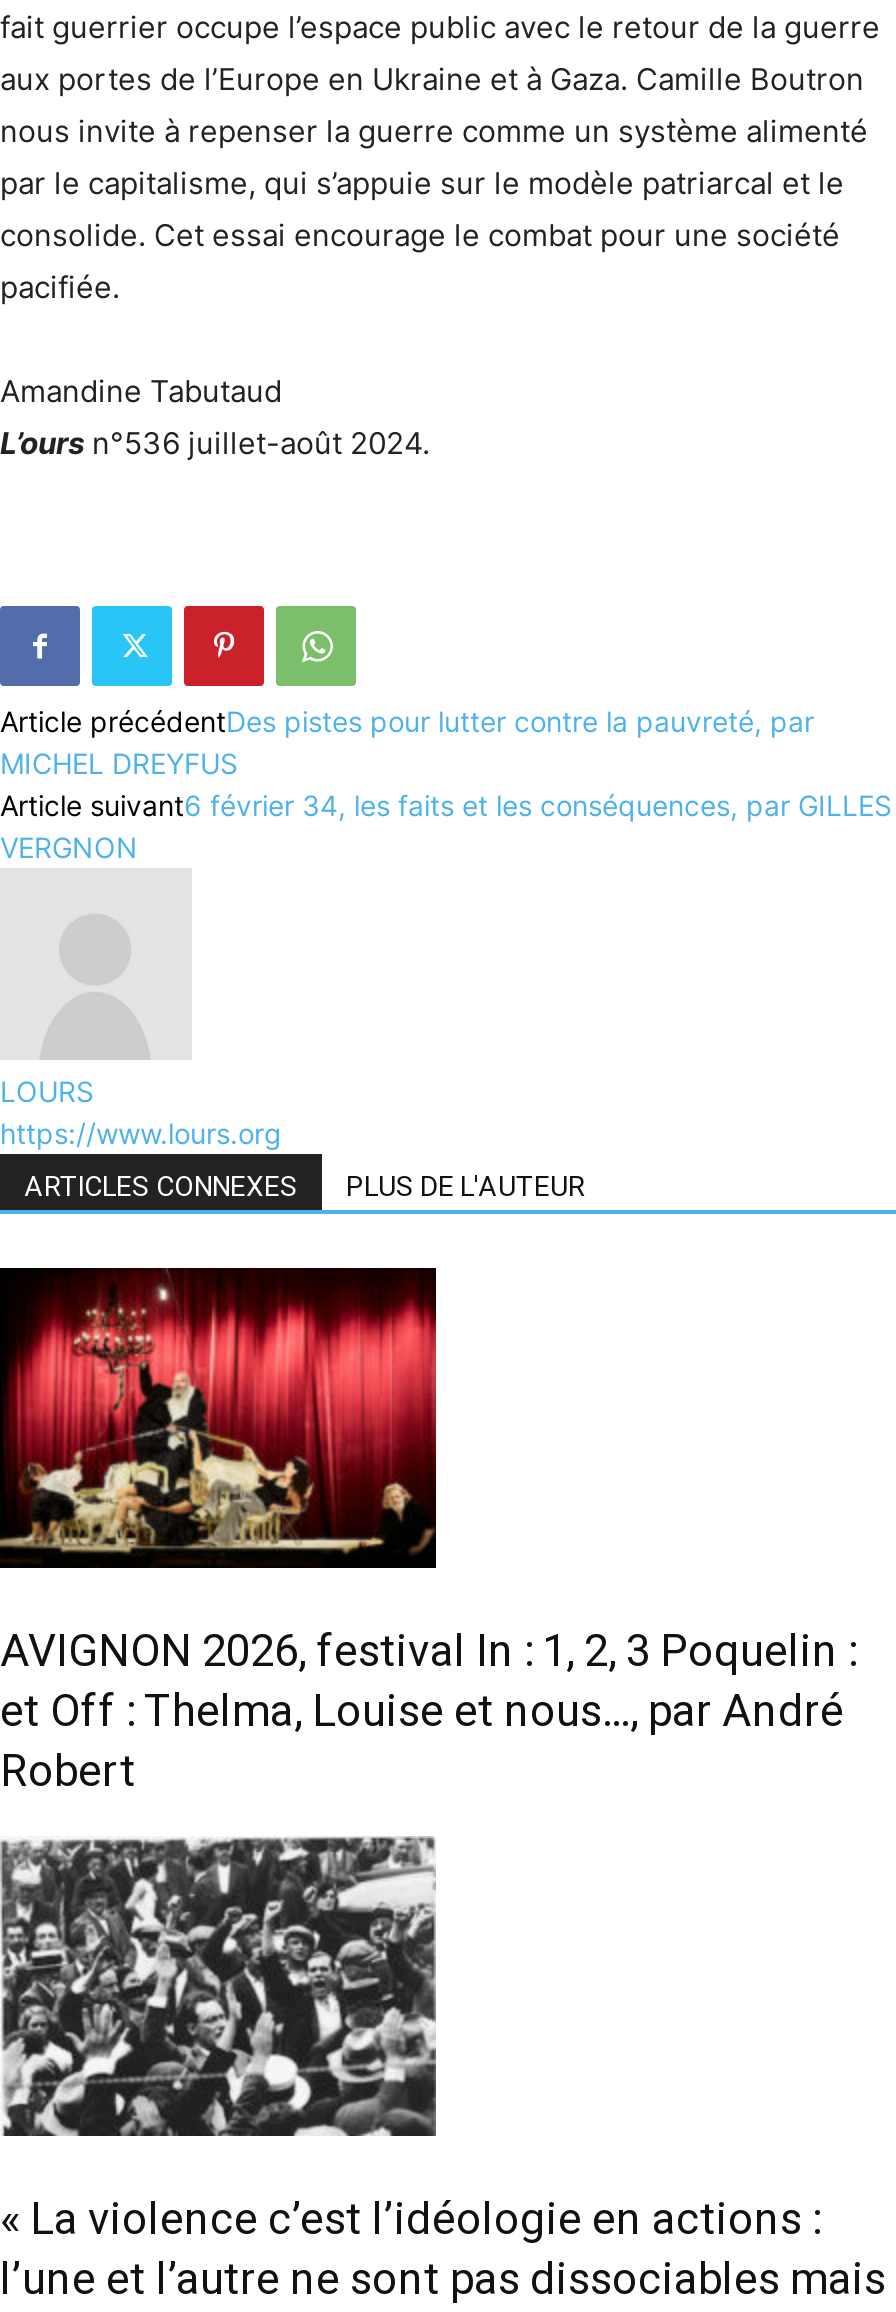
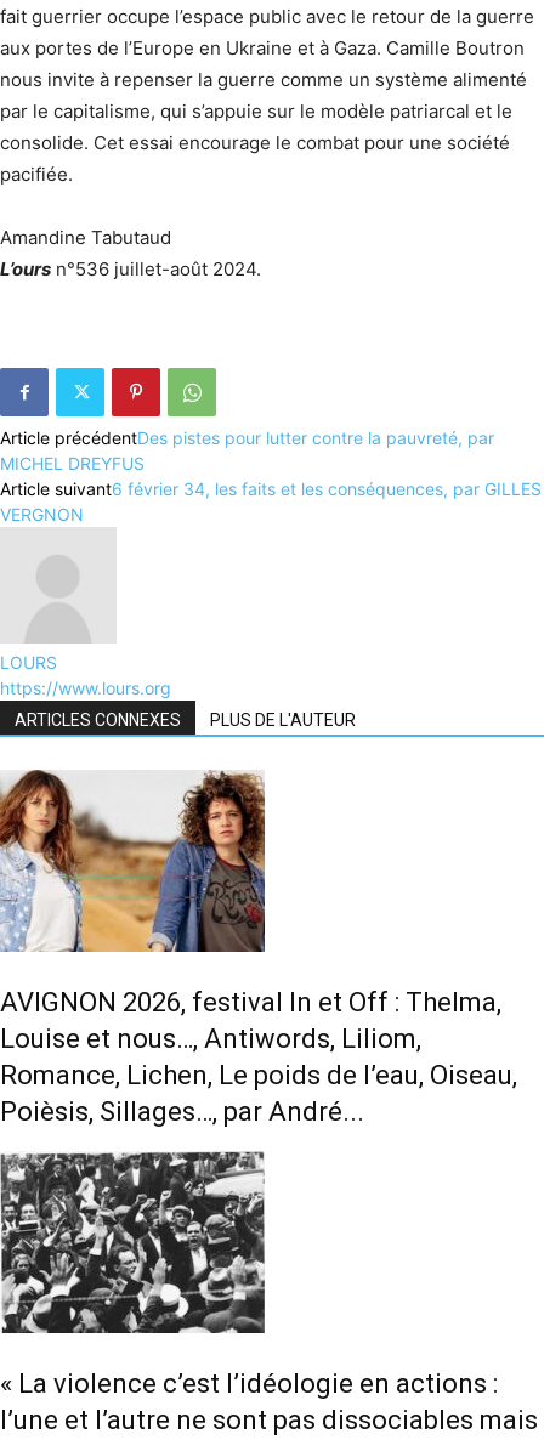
- [image]
- AVIGNON 2026, festival In : 1, 2, 3 Poquelin :
- et Off : Thelma, Louise et nous…, par André
- Robert
+ [image]
+ AVIGNON 2026, festival In et Off : Thelma,
+ Louise et nous…, Antiwords, Liliom,
+ Romance, Lichen, Le poids de l’eau, Oiseau,
+ Poièsis, Sillages…, par André...
